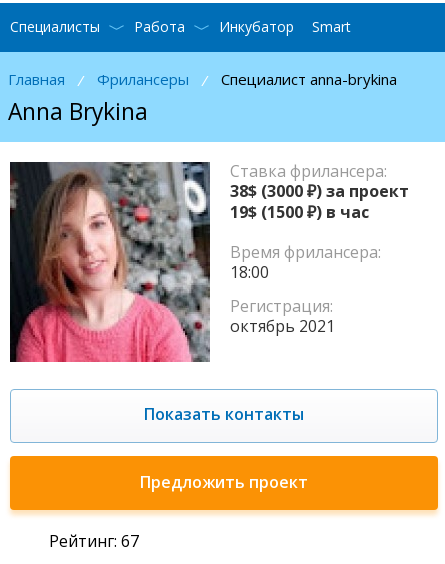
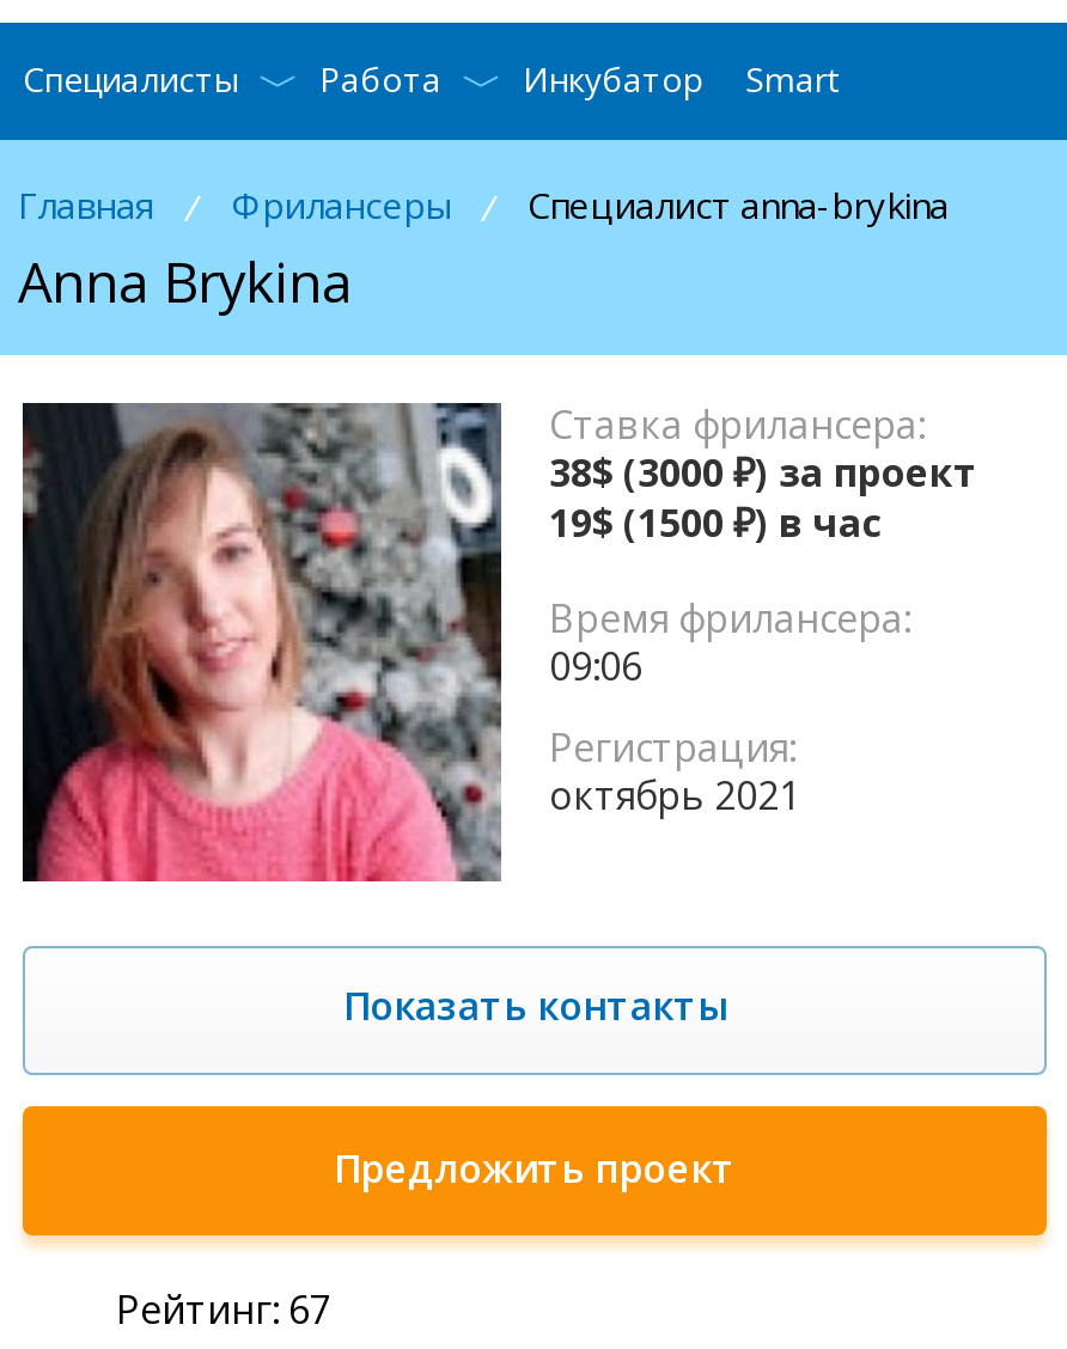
- 18:00
+ 09:06
